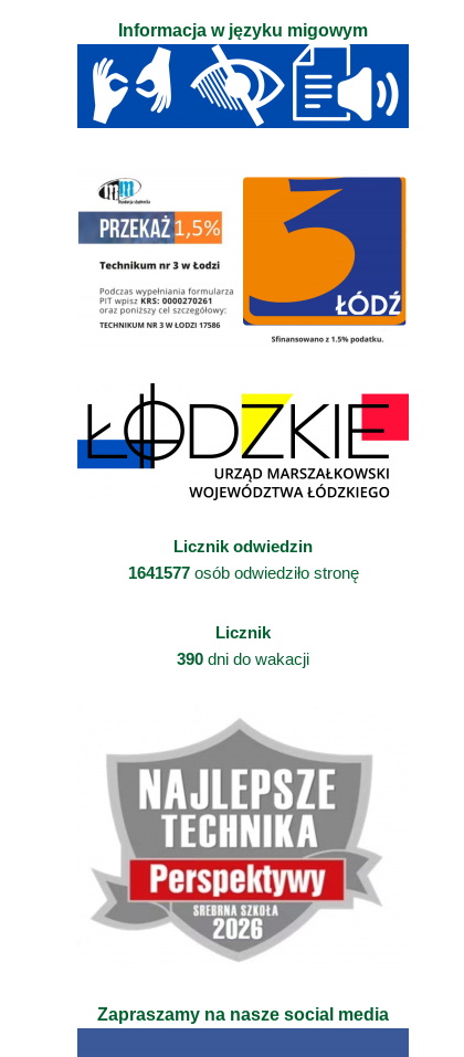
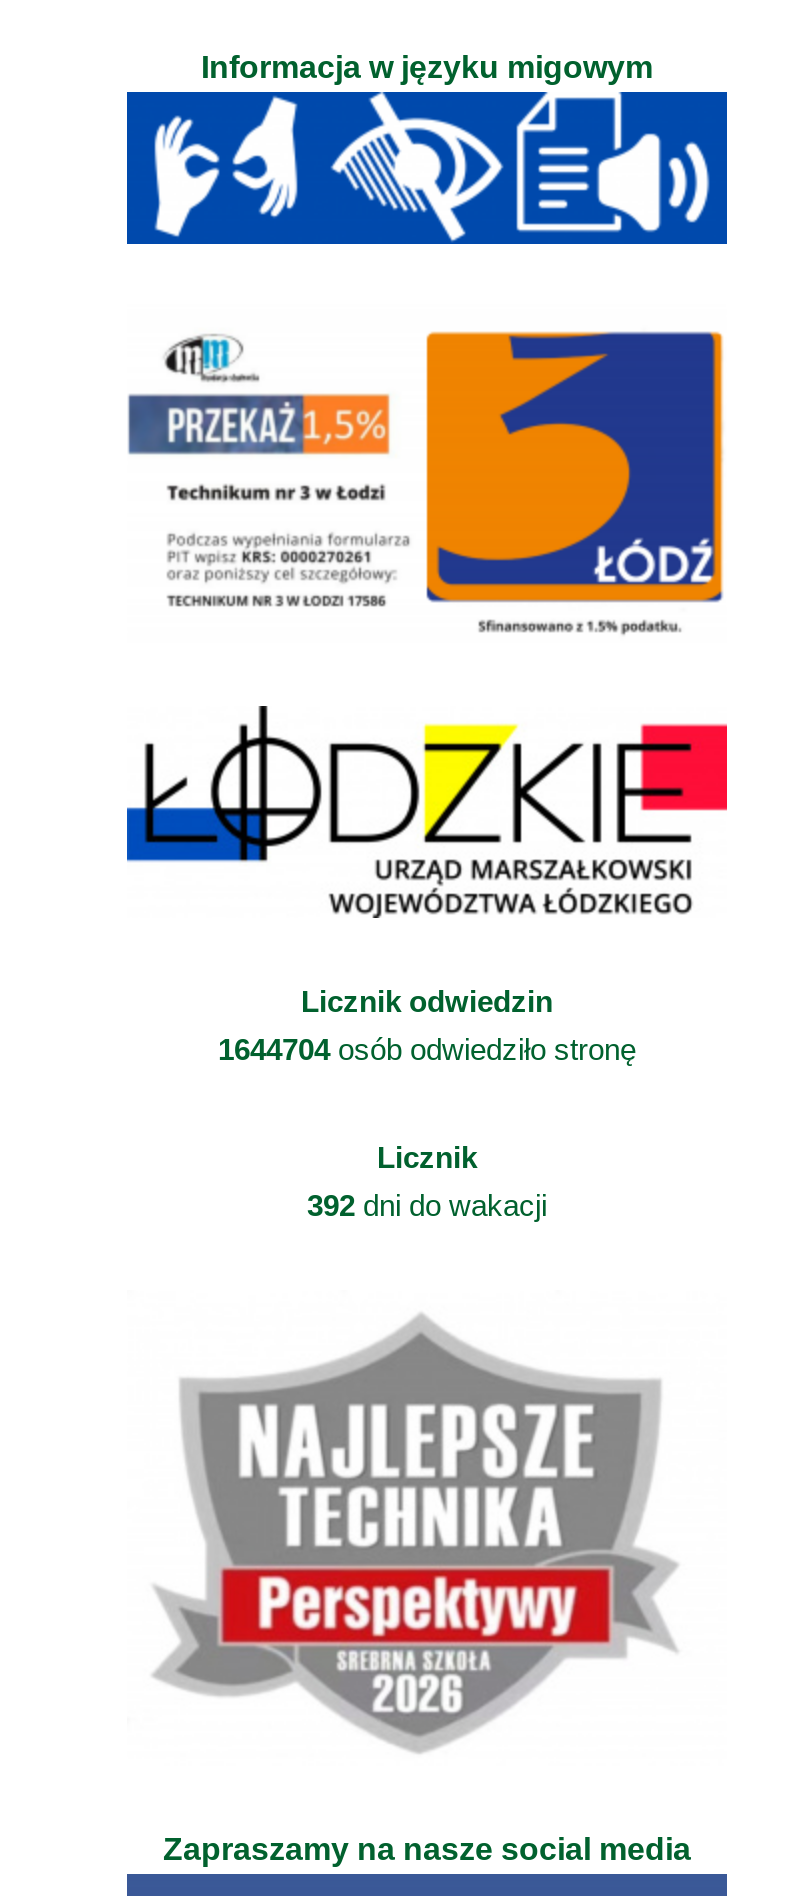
- 1641577 osób odwiedziło stronę
+ 1644704 osób odwiedziło stronę

- 390 dni do wakacji
+ 392 dni do wakacji
